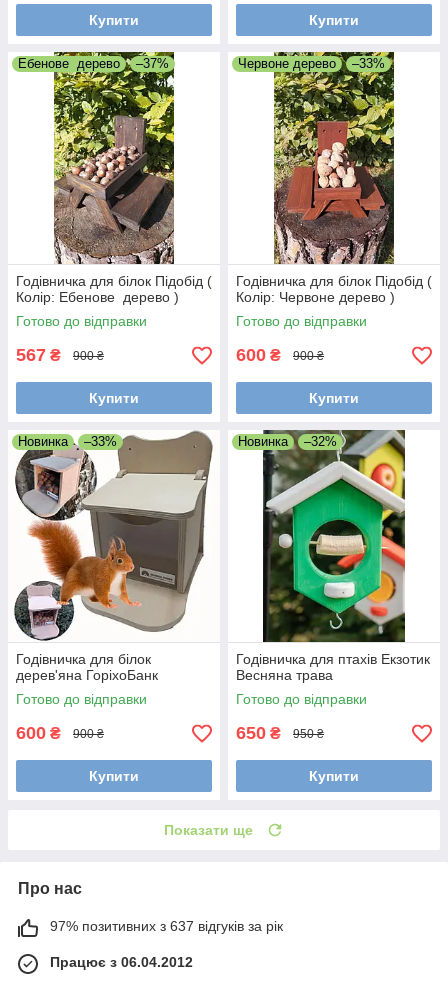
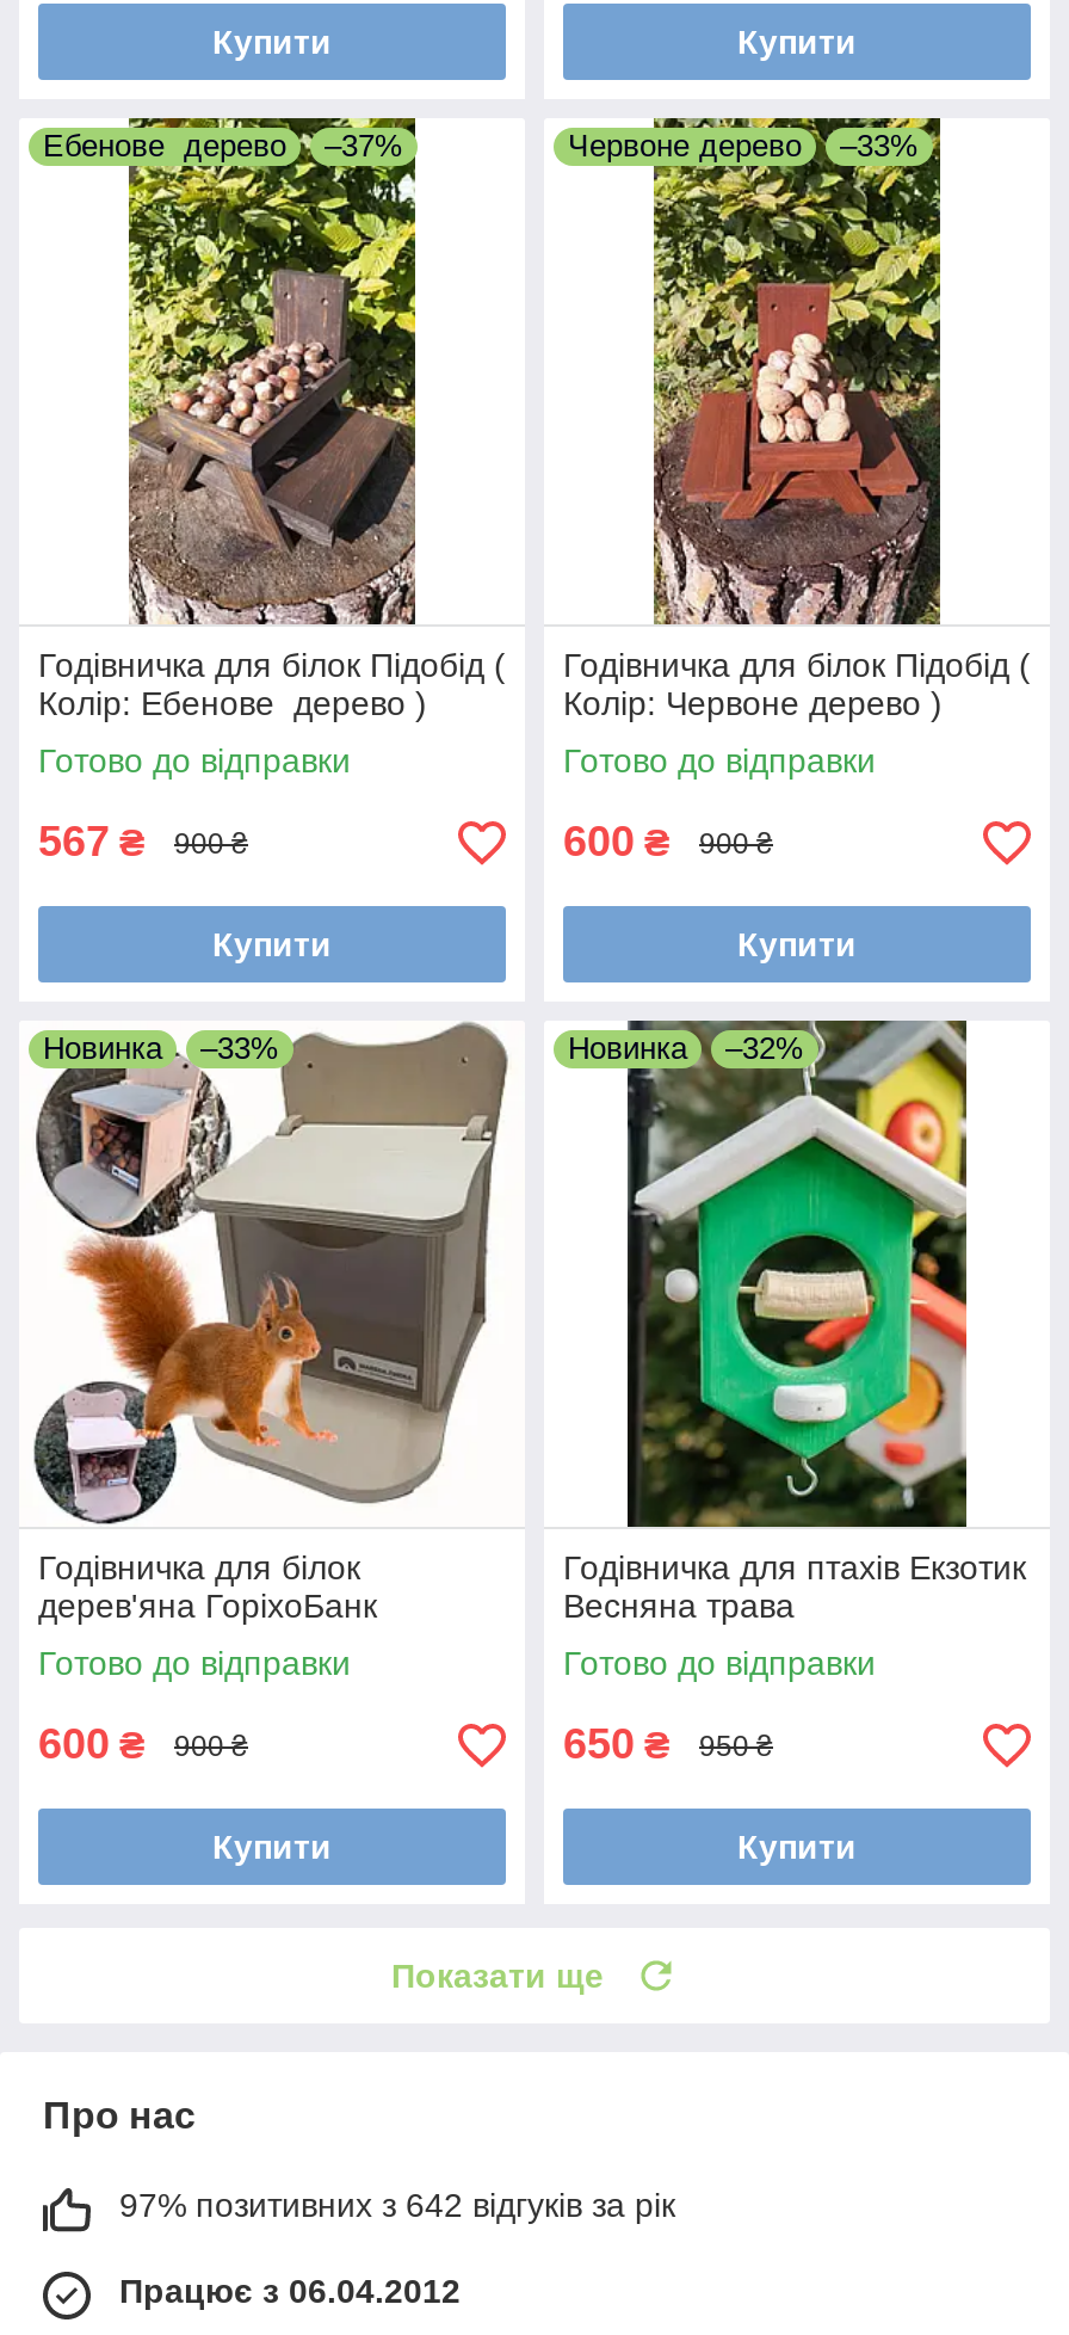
- 97% позитивних з 637 відгуків за рік
+ 97% позитивних з 642 відгуків за рік
